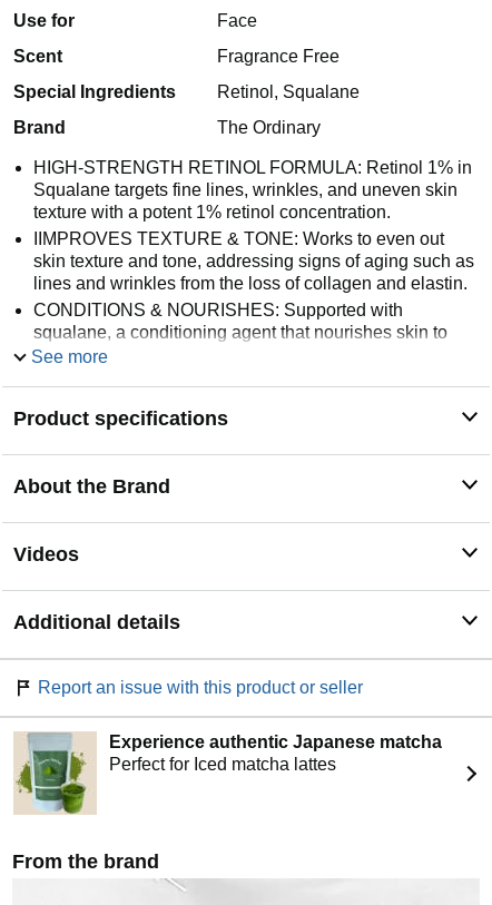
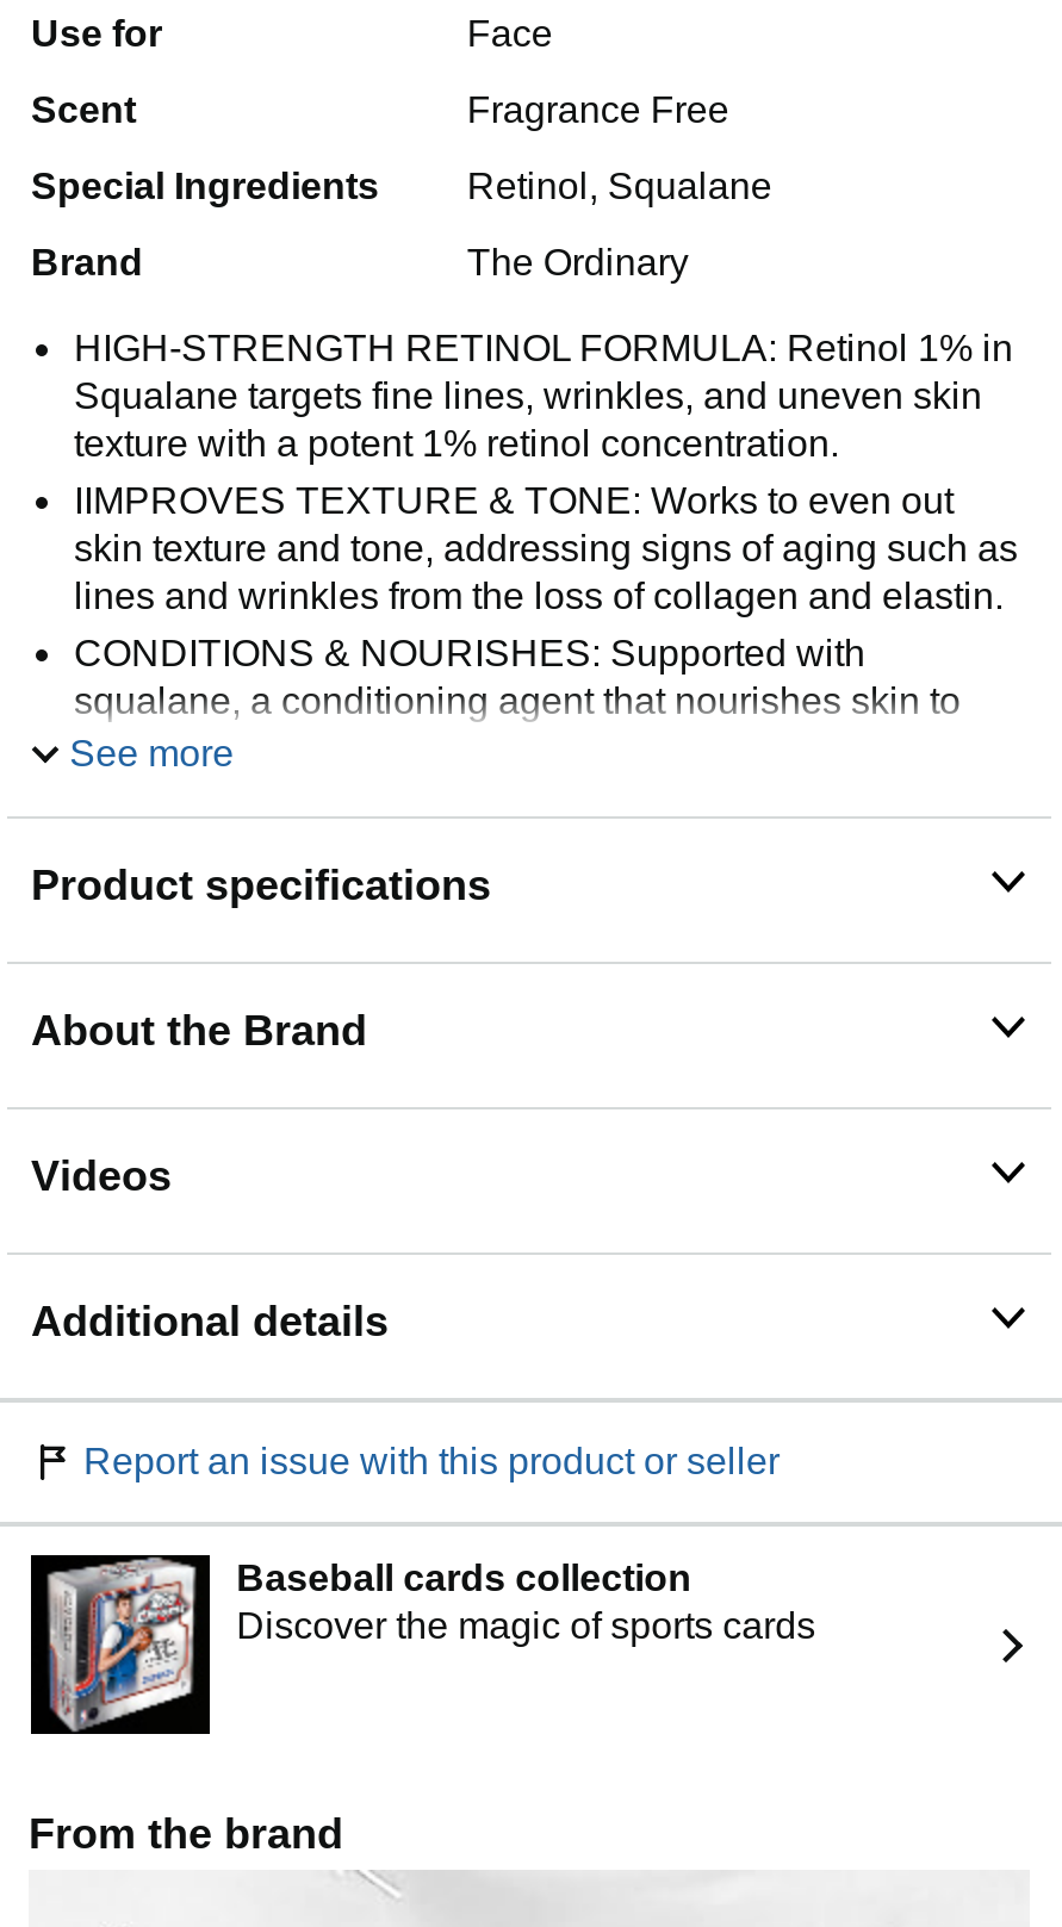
- [image]
- Experience authentic Japanese matcha
- Perfect for Iced matcha lattes
+ [image]
+ Baseball cards collection
+ Discover the magic of sports cards
